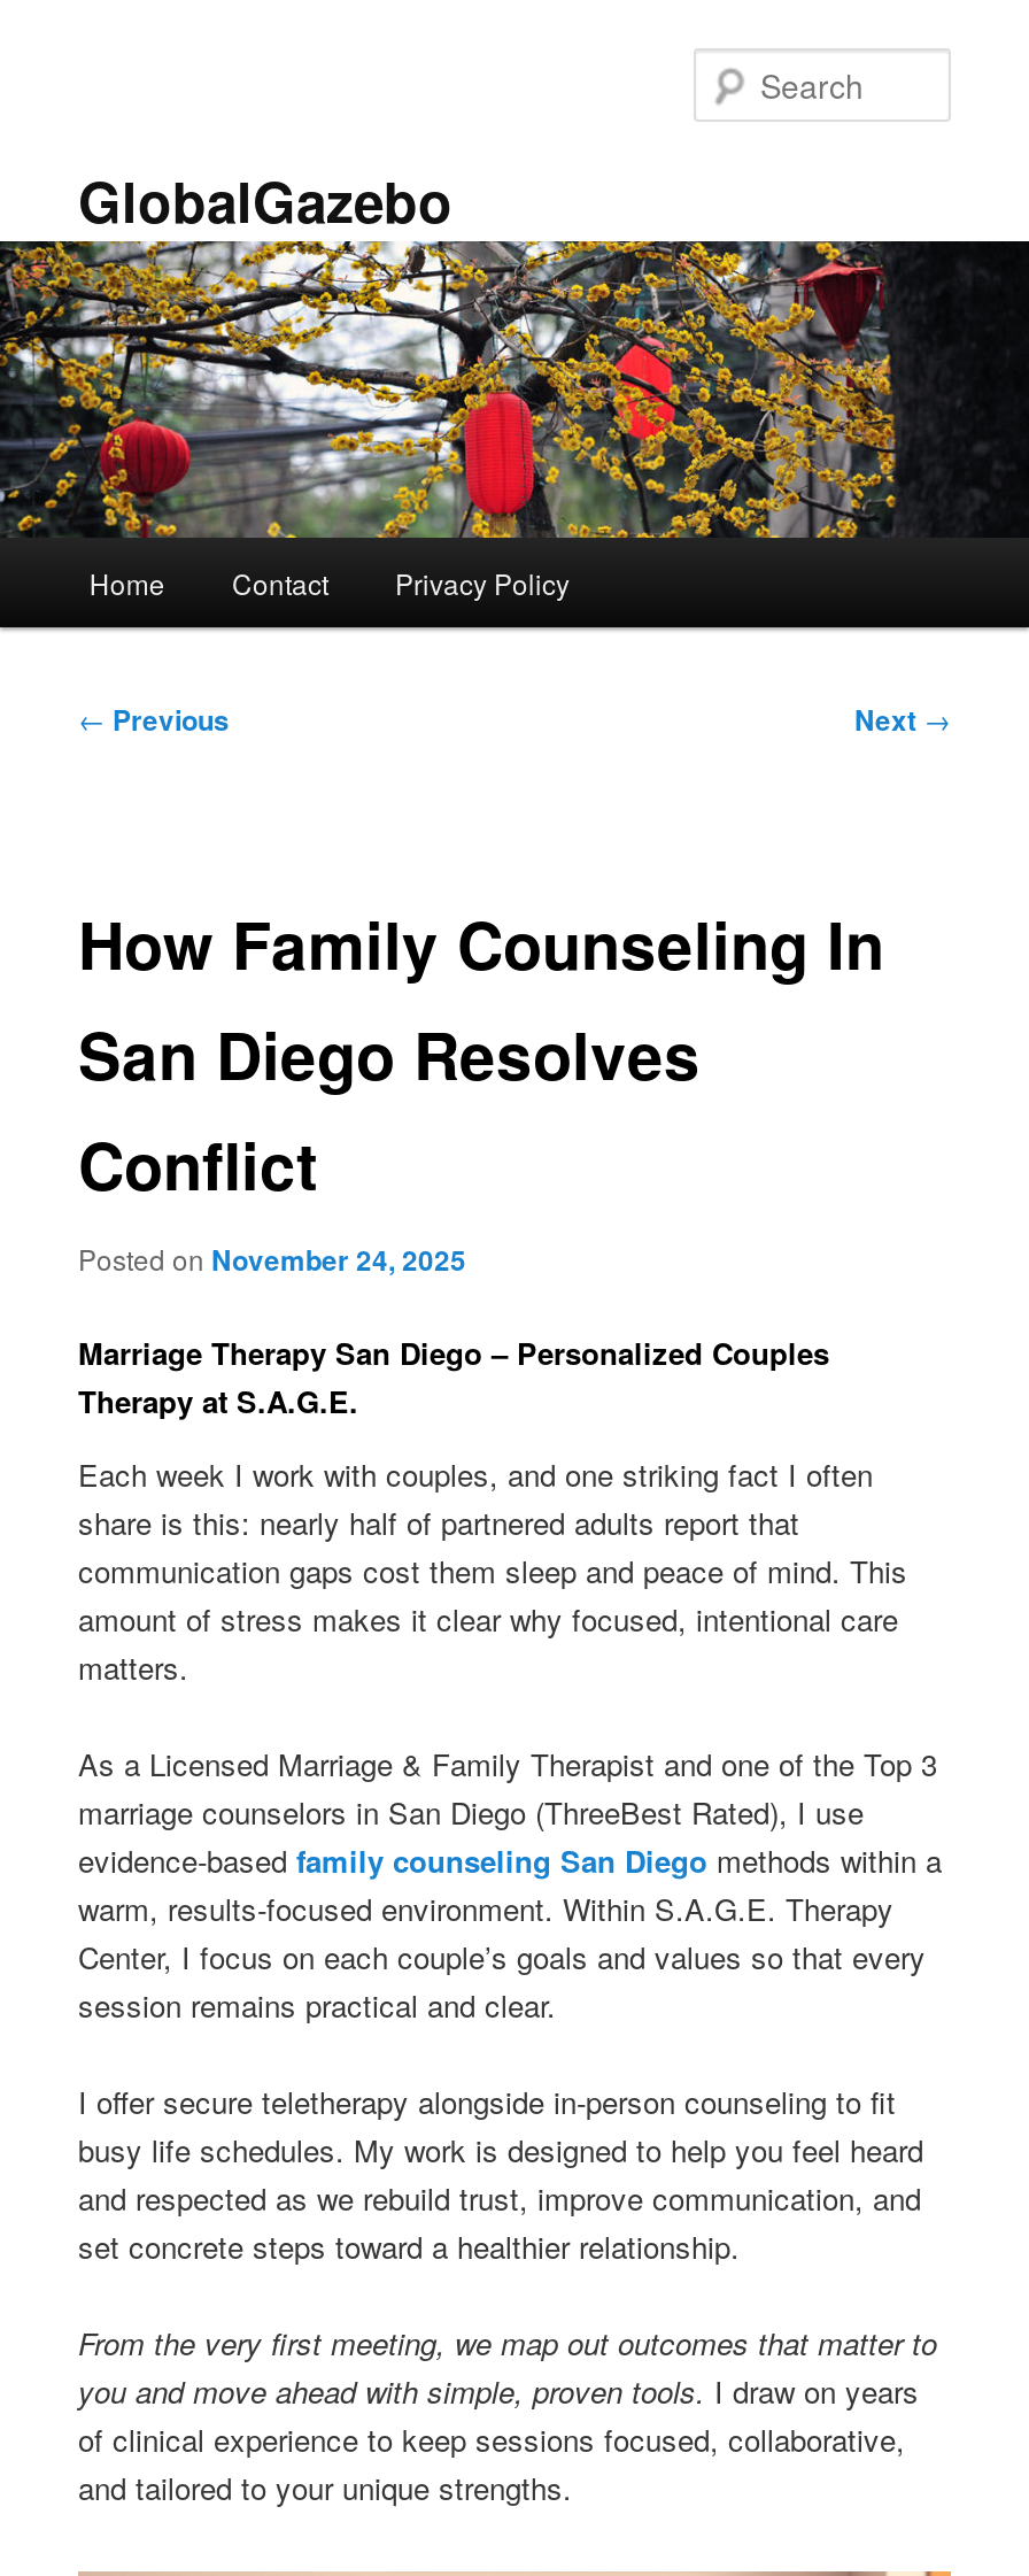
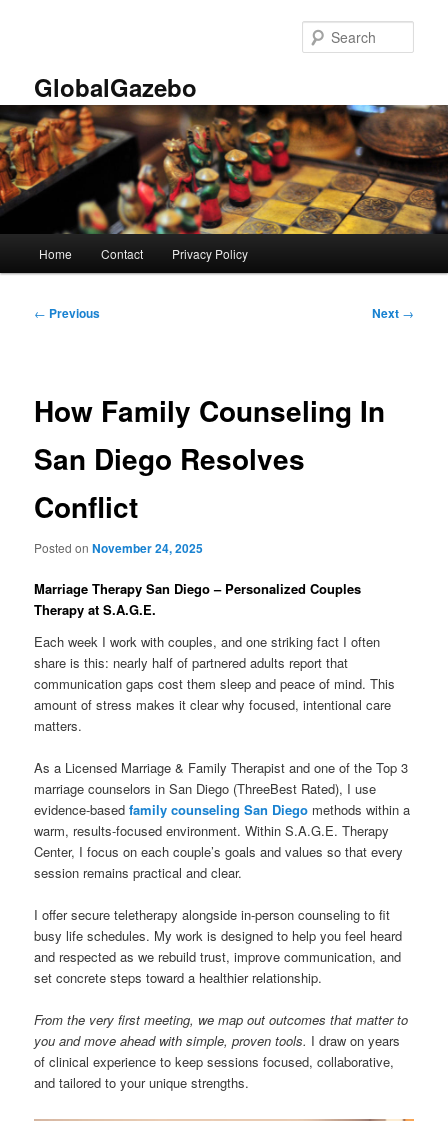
- [image]
+ [image]
